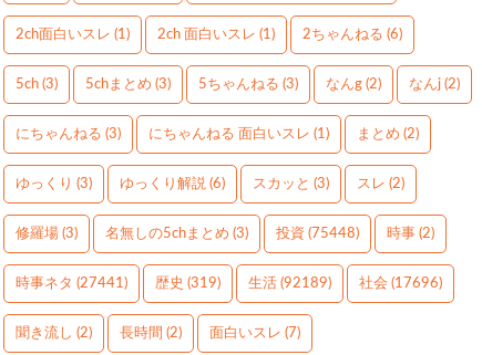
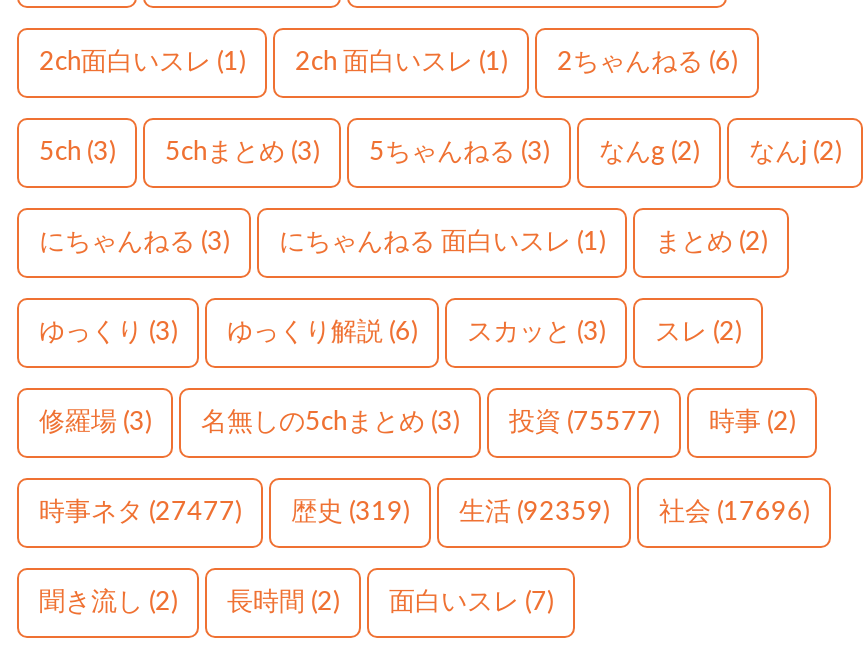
- 投資(75448)
+ 投資(75577)

- 時事ネタ(27441)
+ 時事ネタ(27477)

- 生活(92189)
+ 生活(92359)
